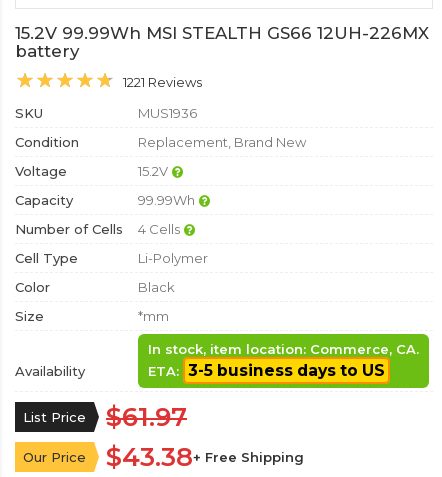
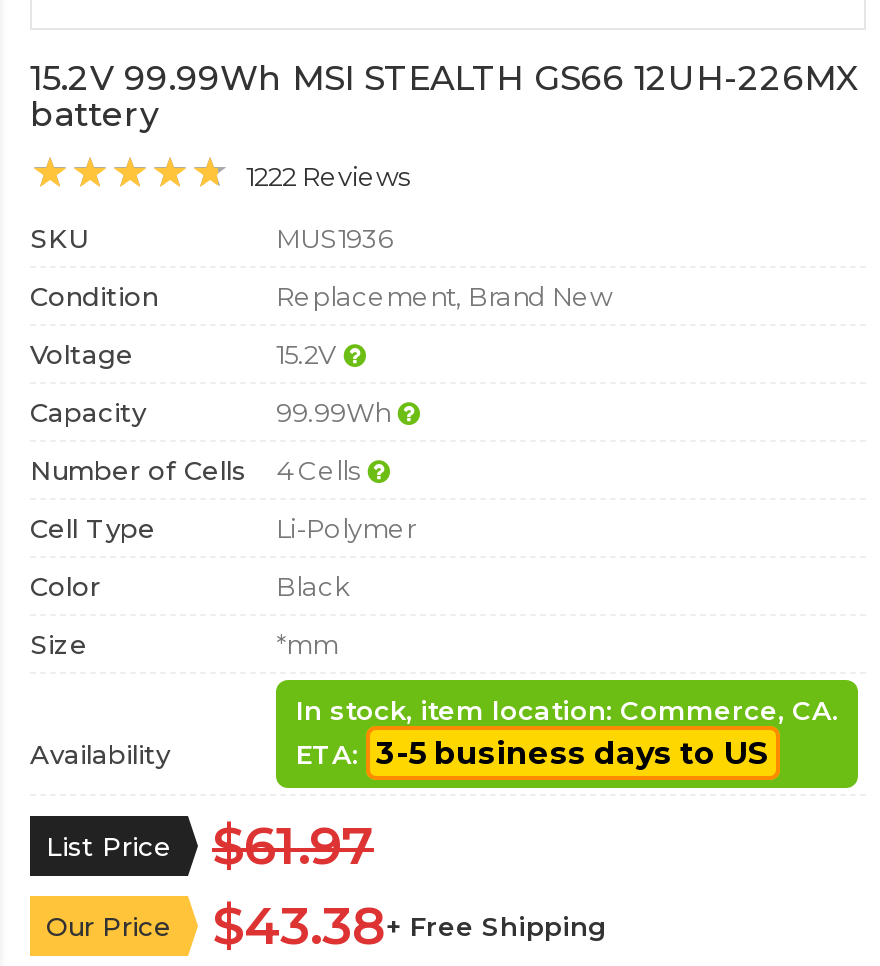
- 1221 Reviews
+ 1222 Reviews
